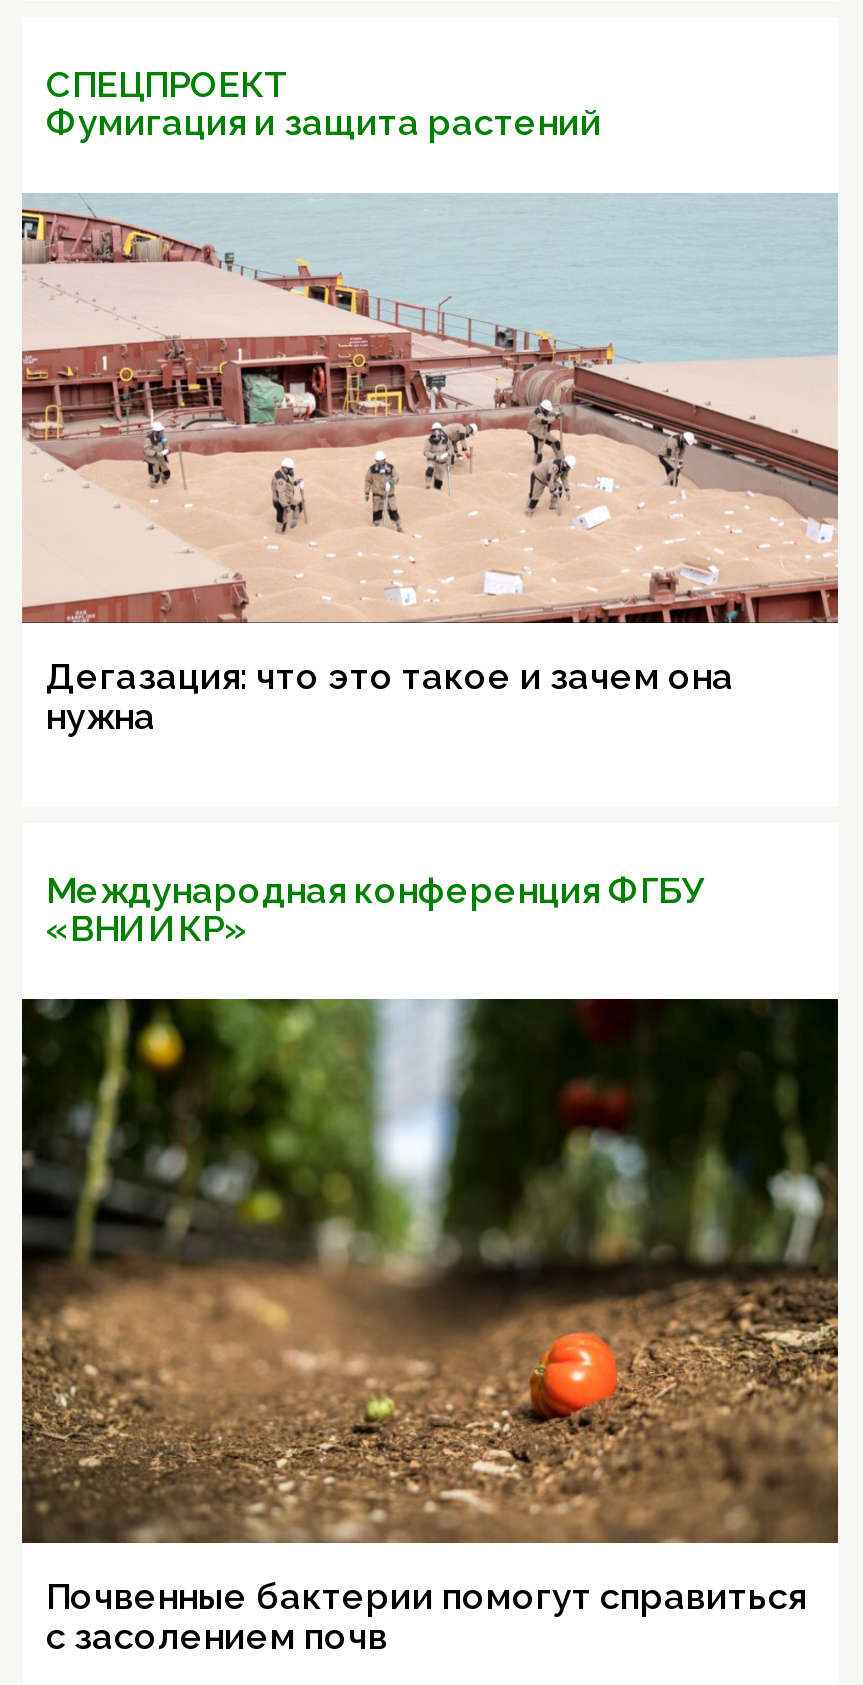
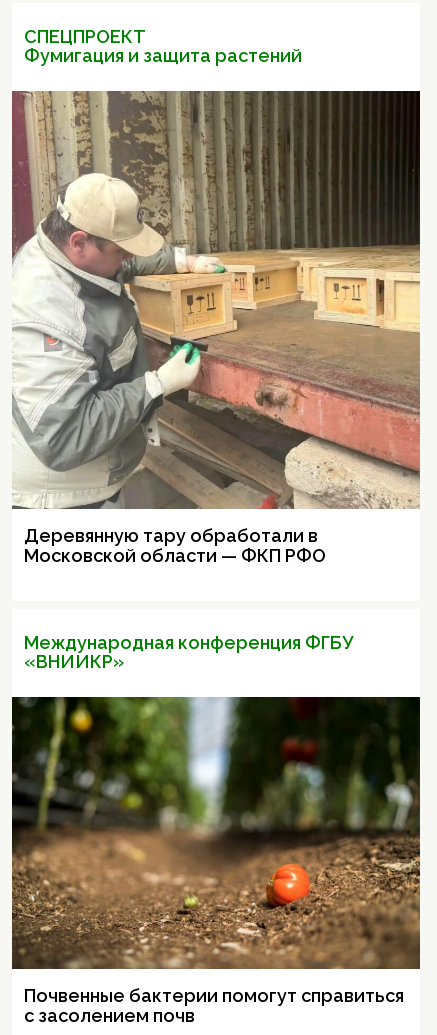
- [image]
- Дегазация: что это такое и зачем она
- нужна
+ [image]
+ Деревянную тару обработали в
+ Московской области — ФКП РФО
